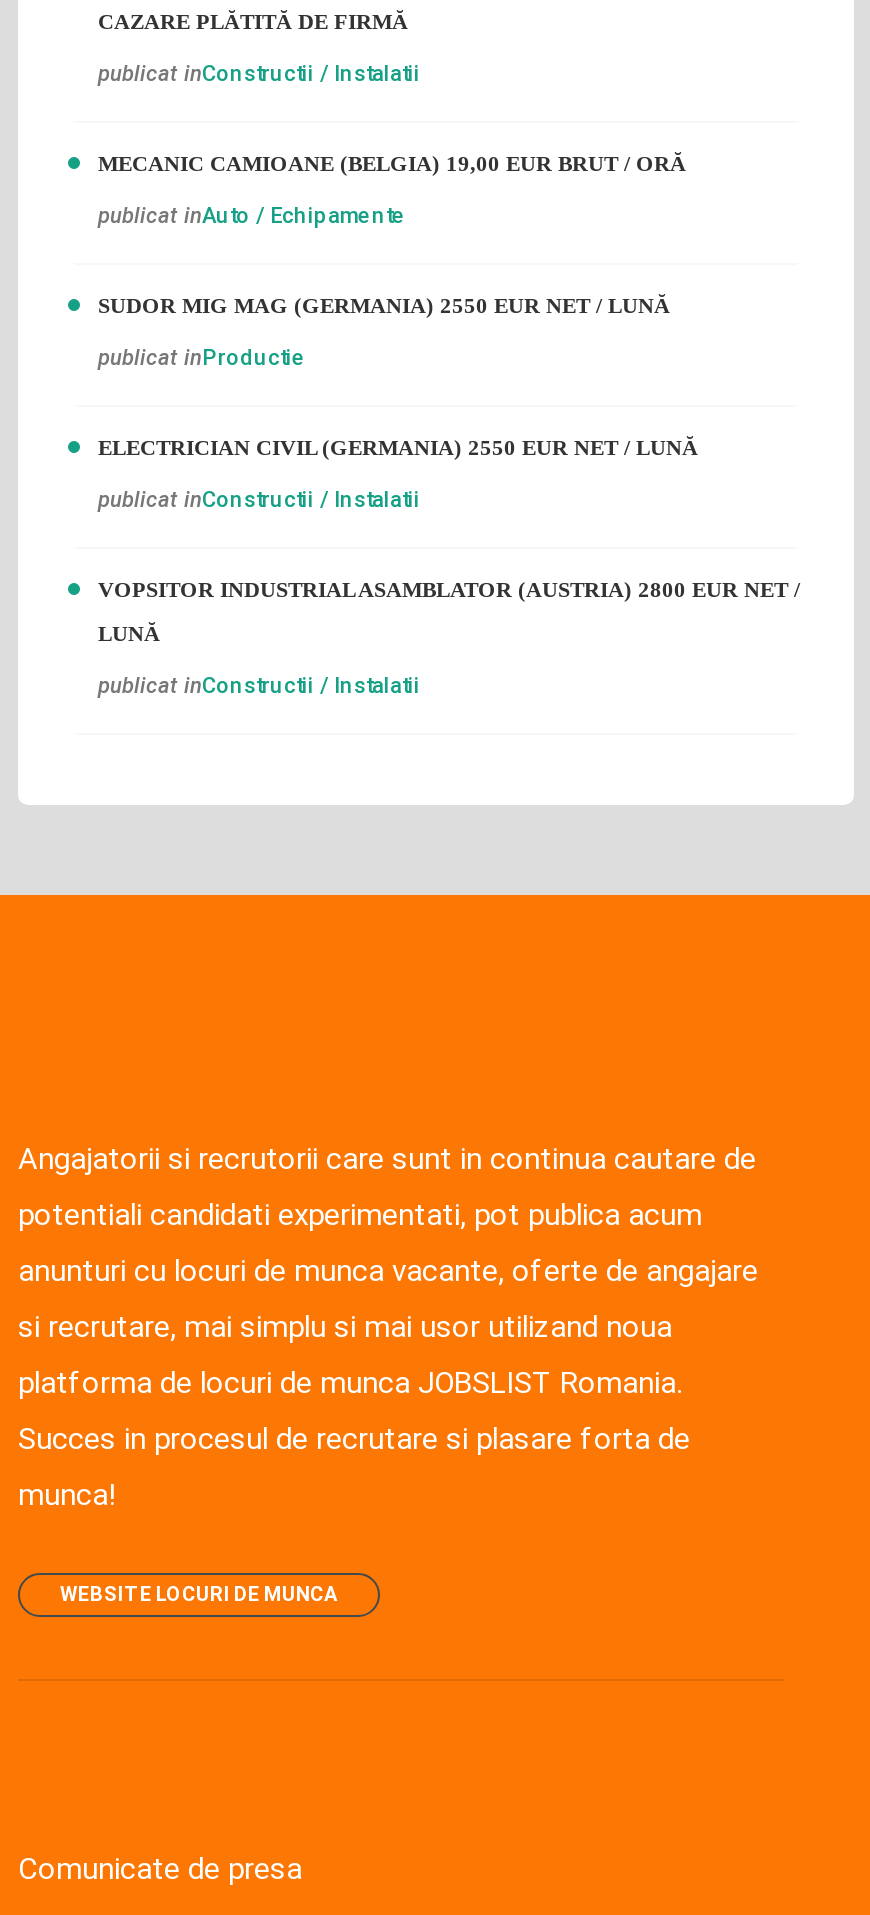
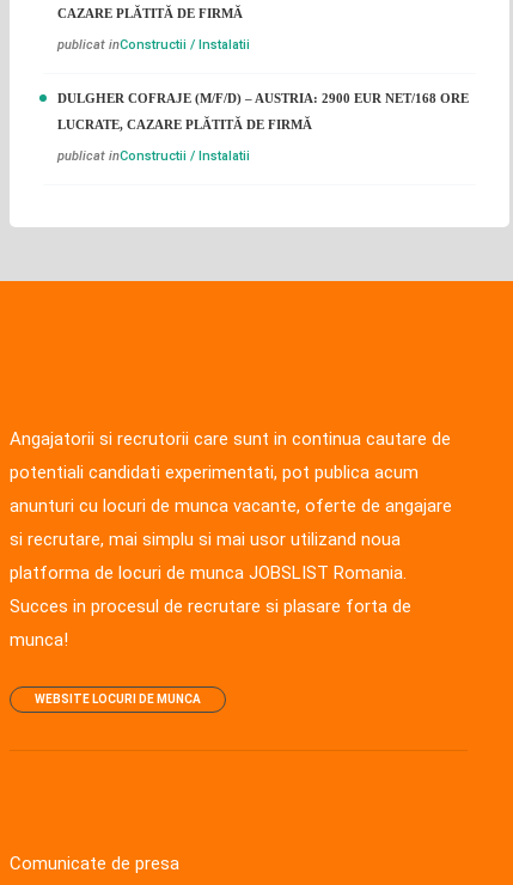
- MECANIC CAMIOANE (BELGIA) 19,00 EUR BRUT / ORĂ
- publicat inAuto / Echipamente
- SUDOR MIG MAG (GERMANIA) 2550 EUR NET / LUNĂ
- publicat inProductie
- ELECTRICIAN CIVIL (GERMANIA) 2550 EUR NET / LUNĂ
- publicat inConstructii / Instalatii
- VOPSITOR INDUSTRIAL ASAMBLATOR (AUSTRIA) 2800 EUR NET /
- LUNĂ
+ DULGHER COFRAJE (M/F/D) – AUSTRIA: 2900 EUR NET/168 ORE
+ LUCRATE, CAZARE PLĂTITĂ DE FIRMĂ
